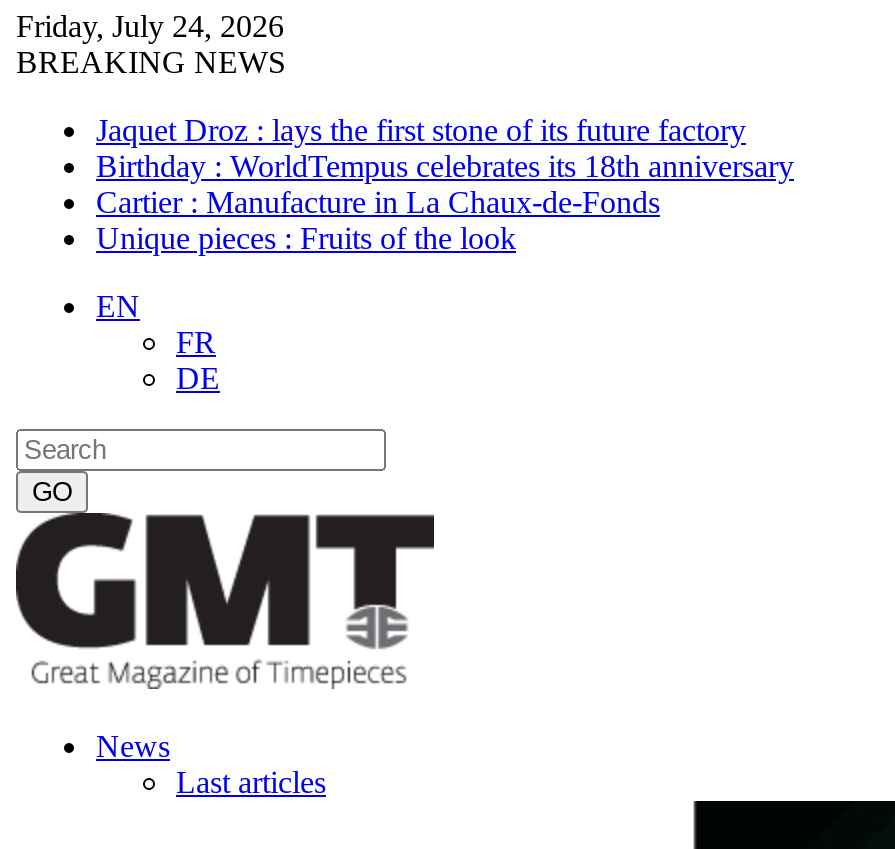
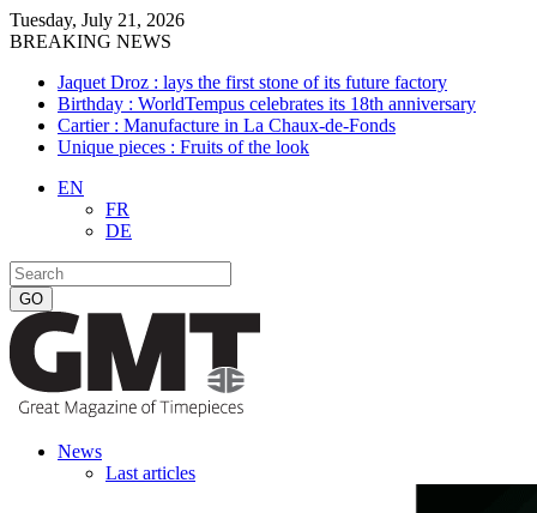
- Friday, July 24, 2026
+ Tuesday, July 21, 2026
